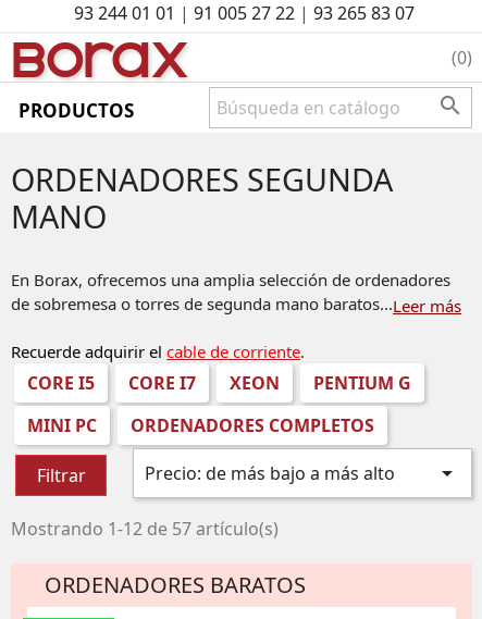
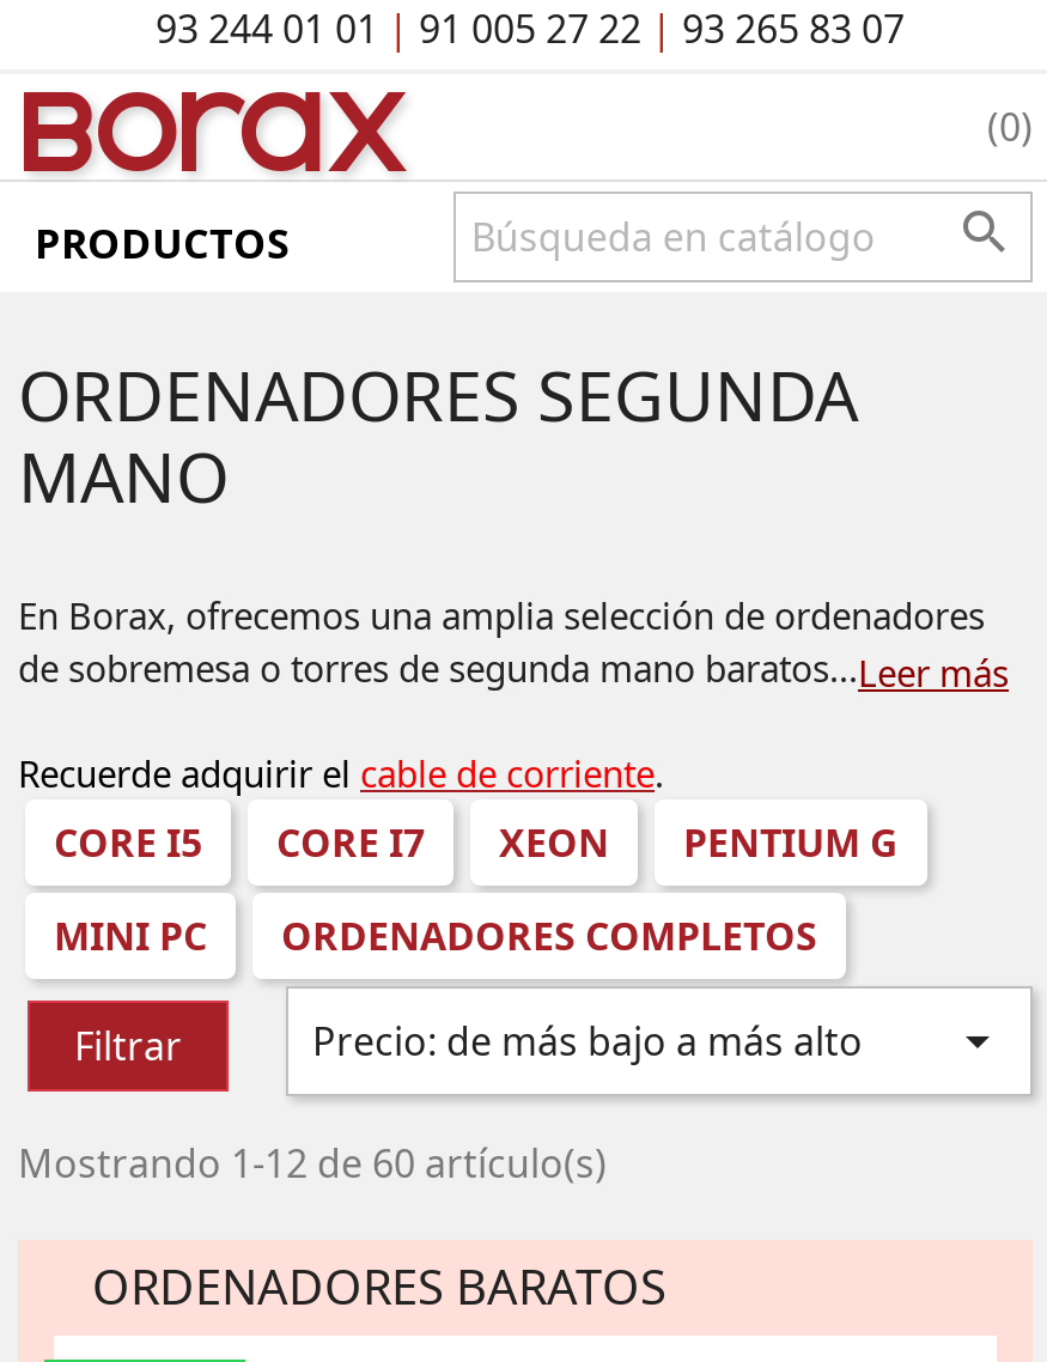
- Mostrando 1-12 de 57 artículo(s)
+ Mostrando 1-12 de 60 artículo(s)
